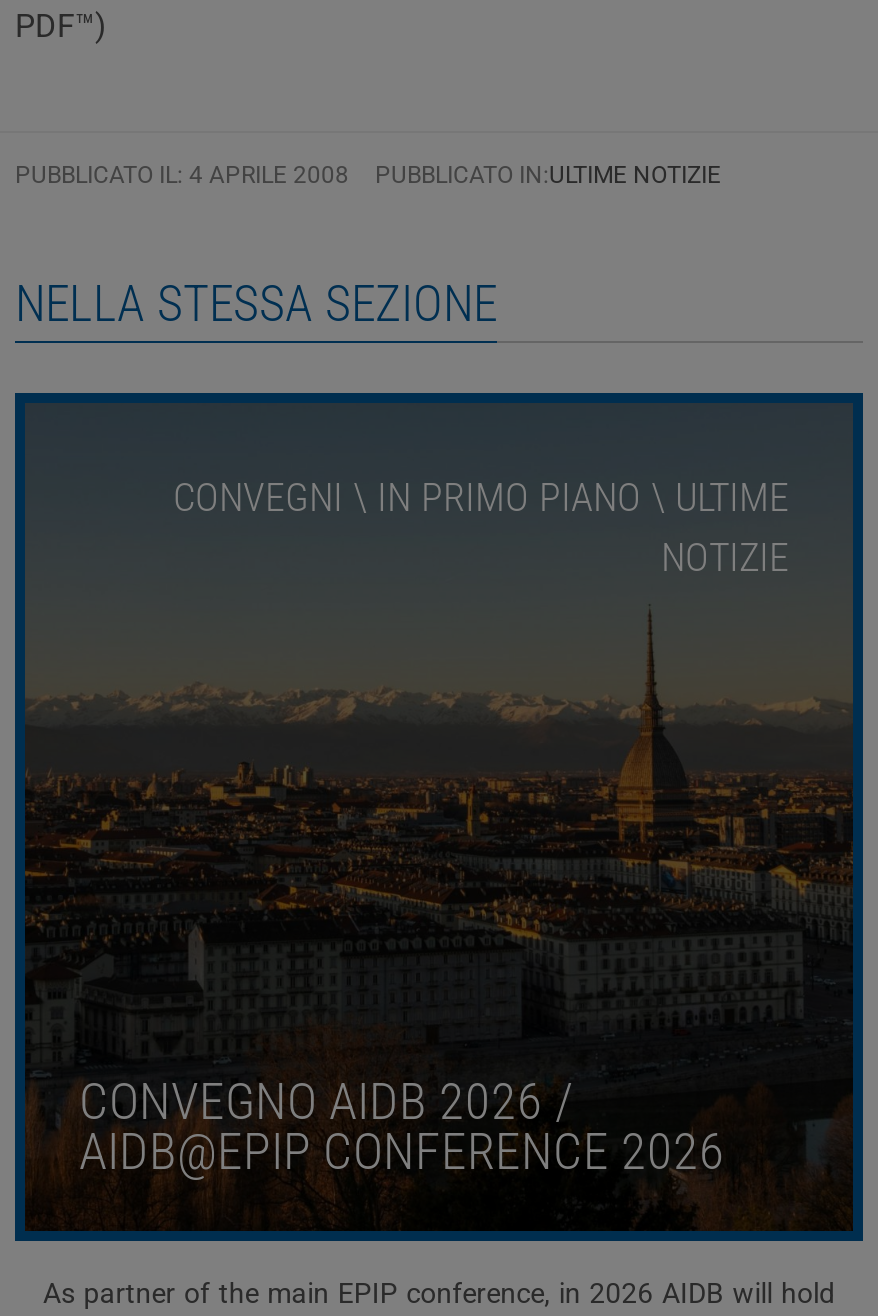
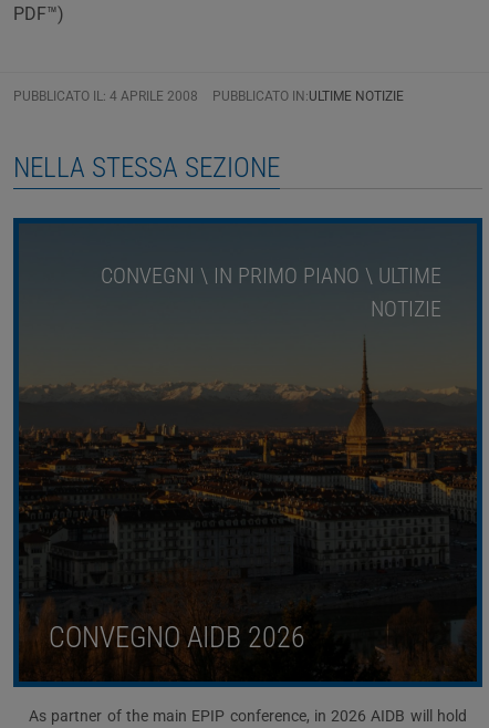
- CONVEGNO AIDB 2026 /
- AIDB@EPIP CONFERENCE 2026
+ CONVEGNO AIDB 2026
